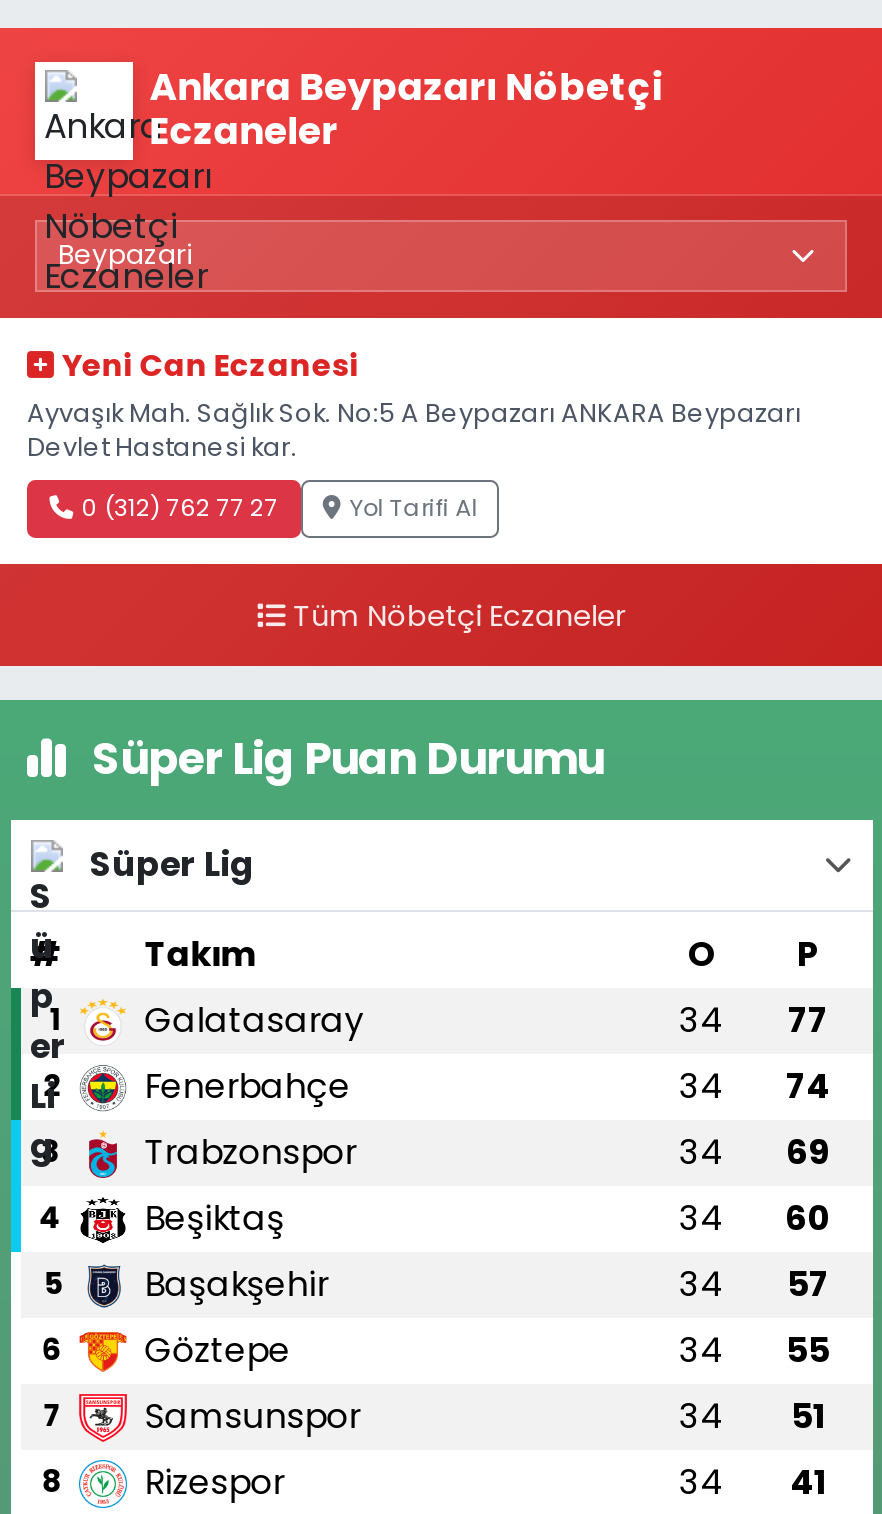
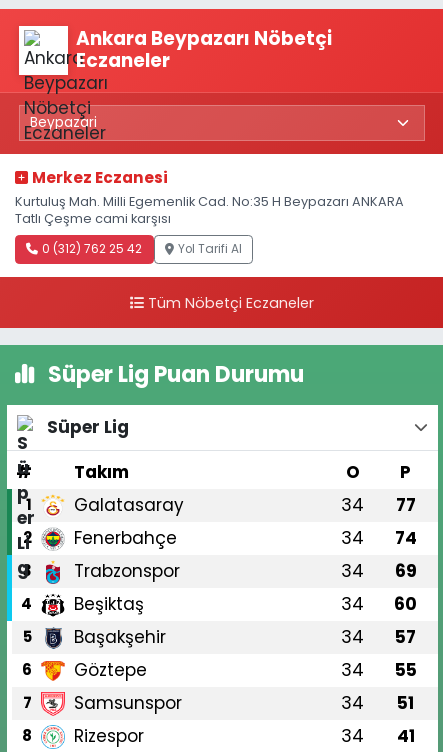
- Yeni Can Eczanesi
- Ayvaşık Mah. Sağlık Sok. No:5 A Beypazarı ANKARA Beypazarı
- Devlet Hastanesi kar.
+ Merkez Eczanesi
+ Kurtuluş Mah. Milli Egemenlik Cad. No:35 H Beypazarı ANKARA
+ Tatlı Çeşme cami karşısı

- 0 (312) 762 77 27
+ 0 (312) 762 25 42
